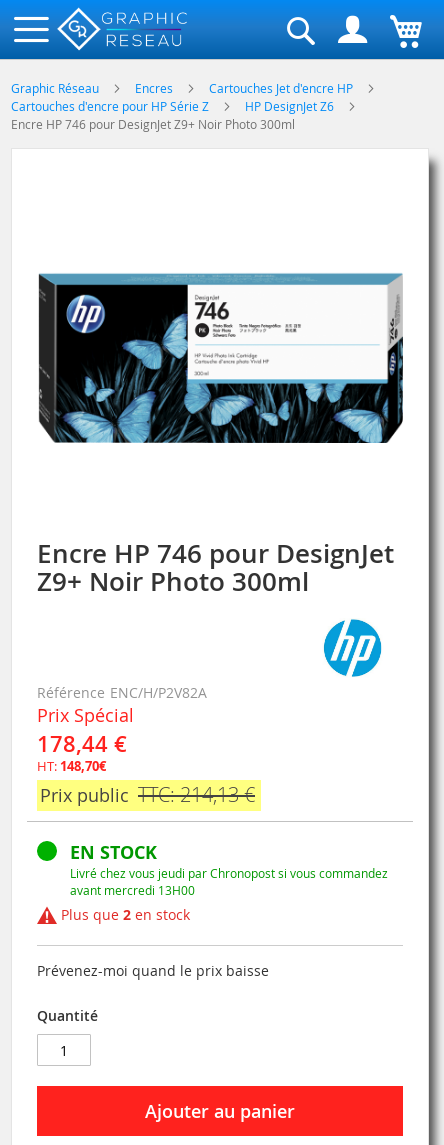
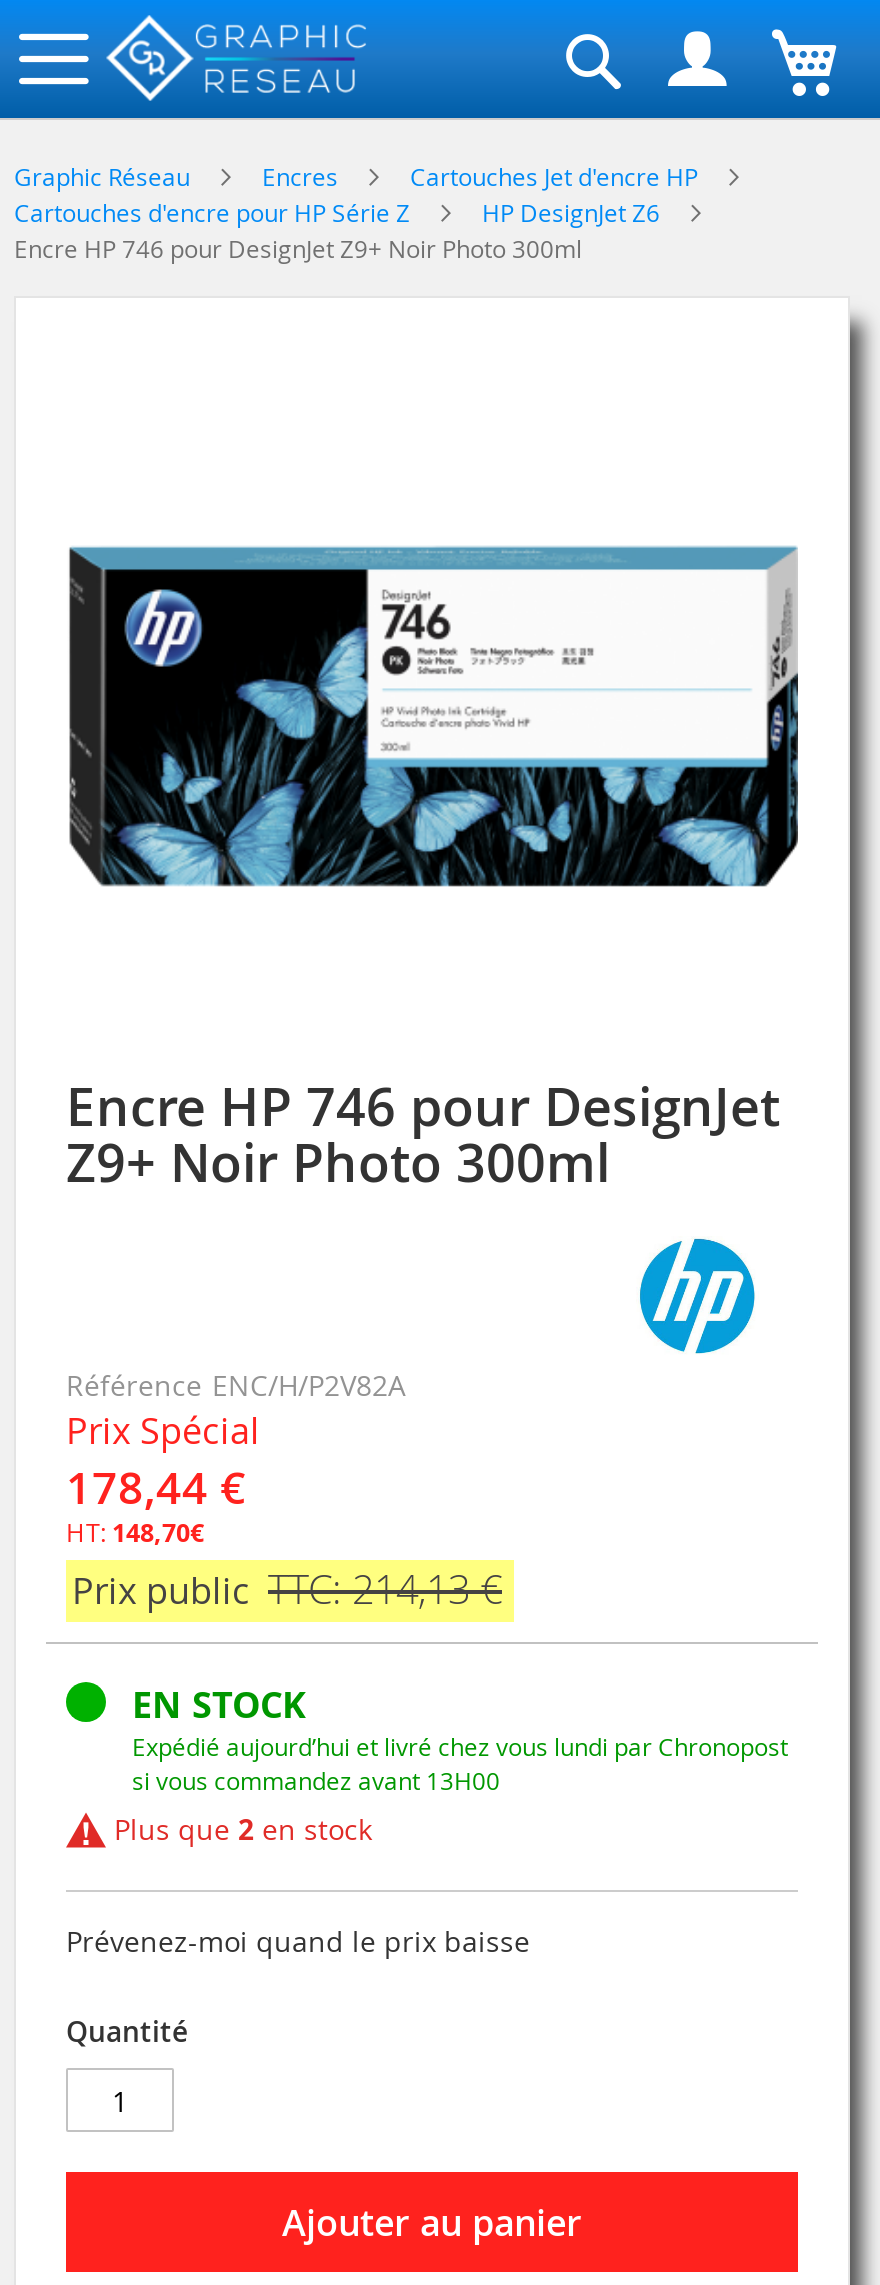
- Livré chez vous jeudi par Chronopost si vous commandez
- avant mercredi 13H00
+ Expédié aujourd’hui et livré chez vous lundi par Chronopost
+ si vous commandez avant 13H00
